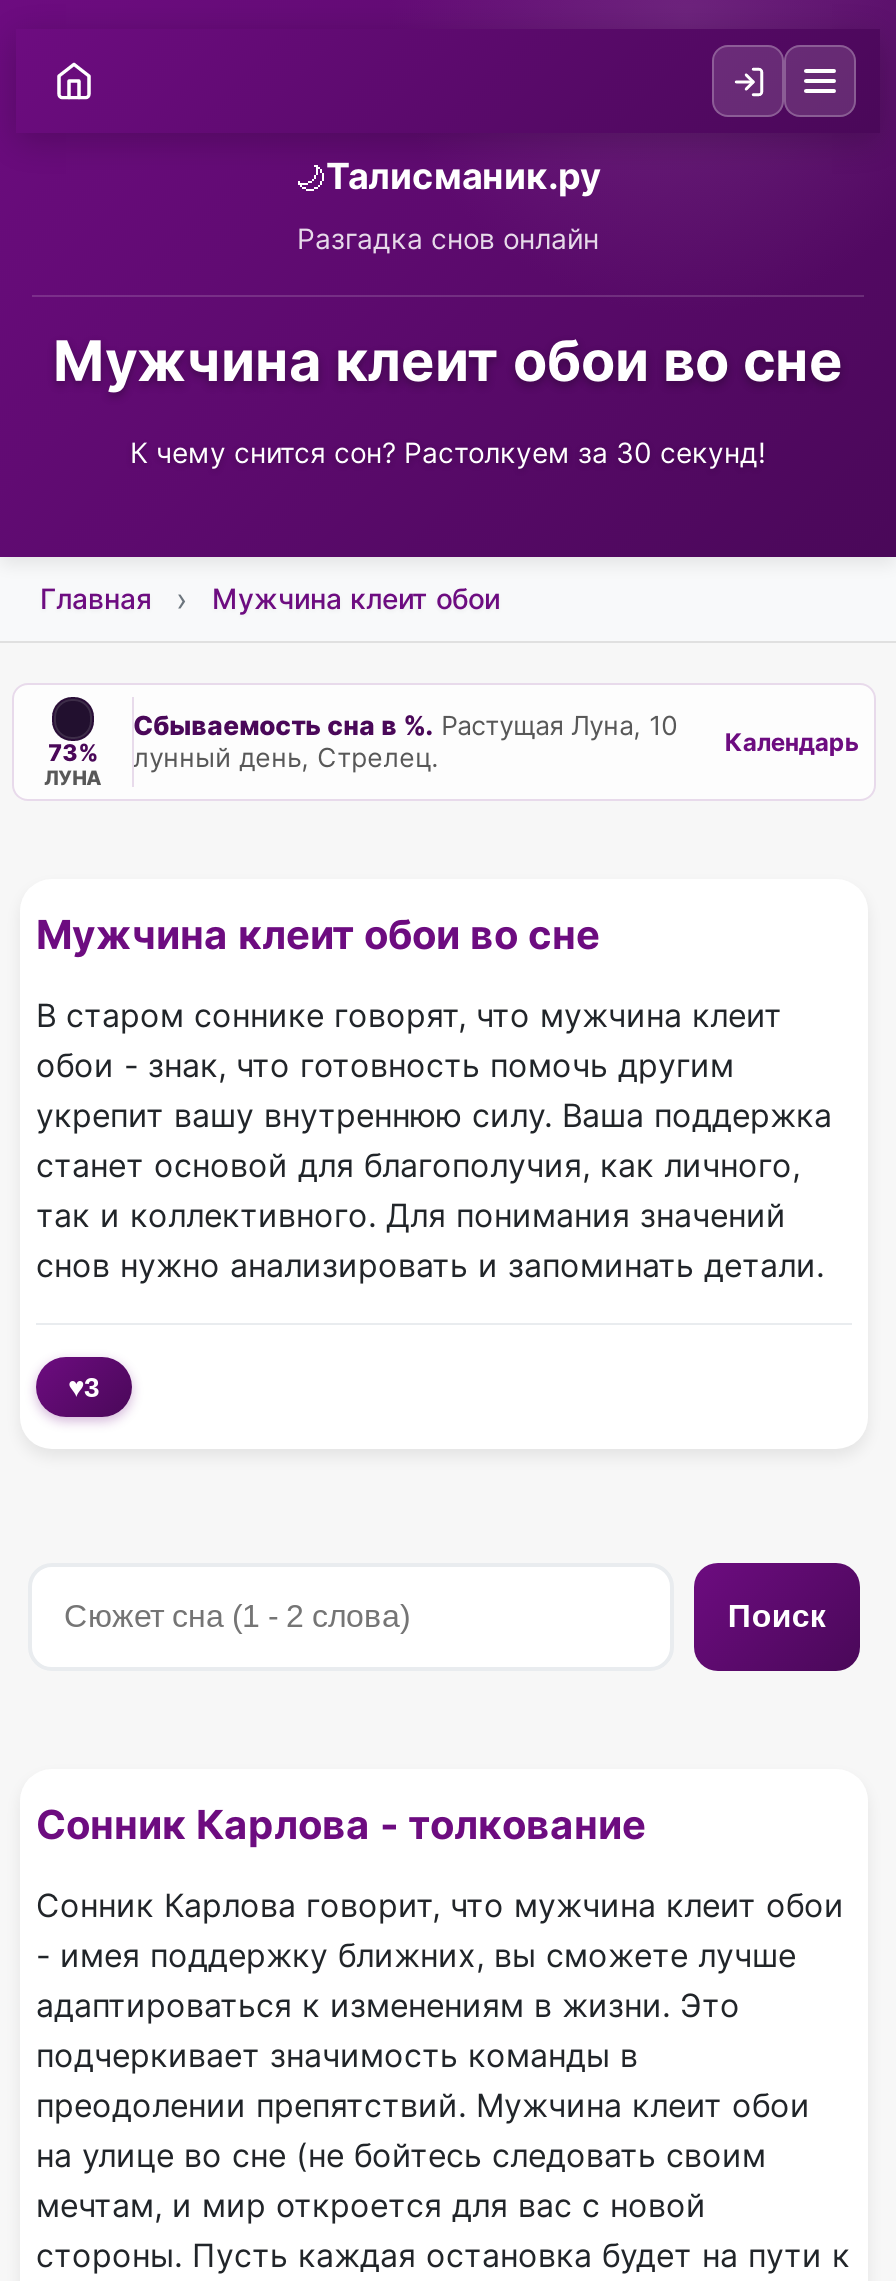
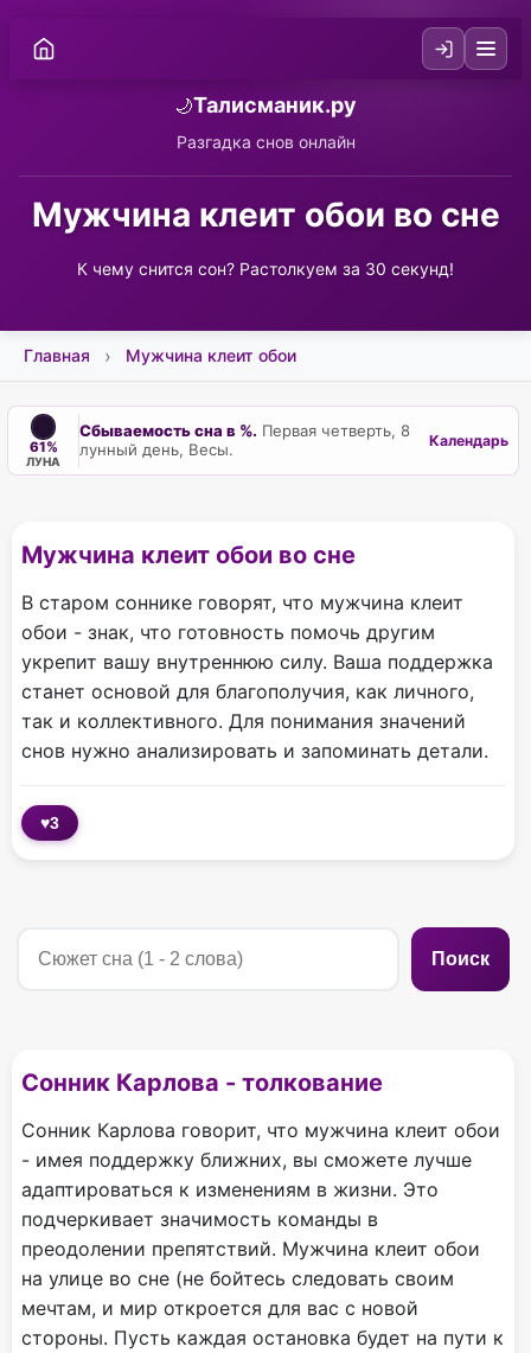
- Сбываемость сна в %. Растущая Луна, 10
+ Сбываемость сна в %. Первая четверть, 8

- 73%
+ 61%

- лунный день, Стрелец.
+ лунный день, Весы.
